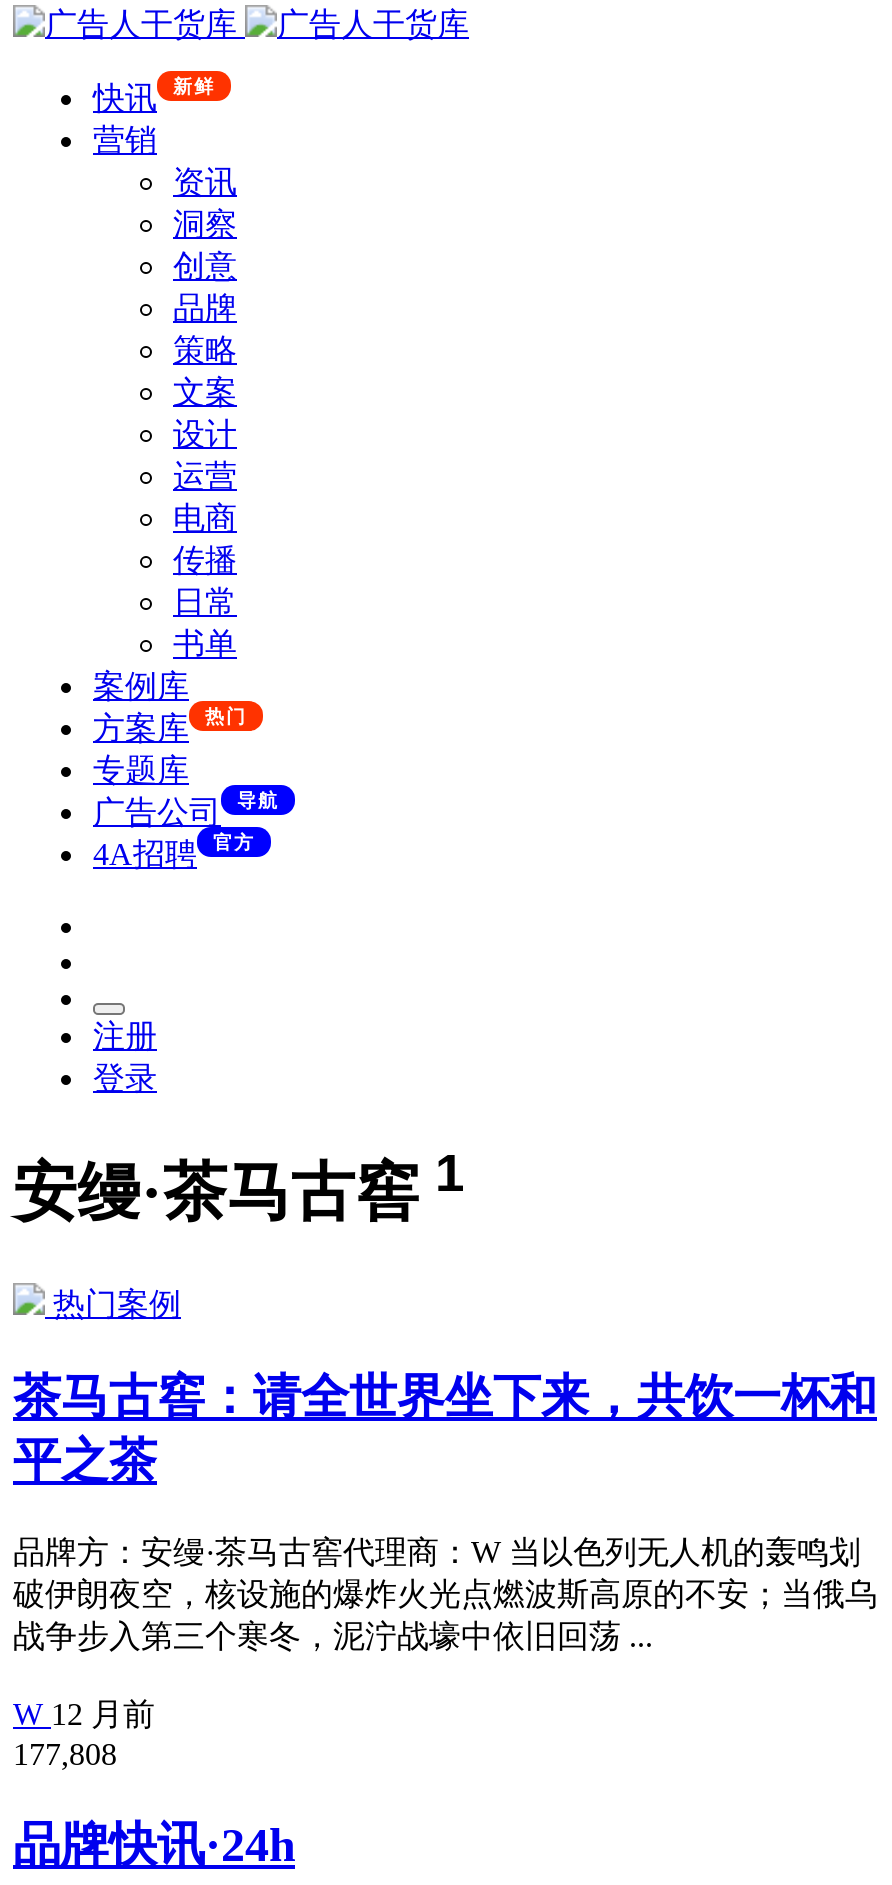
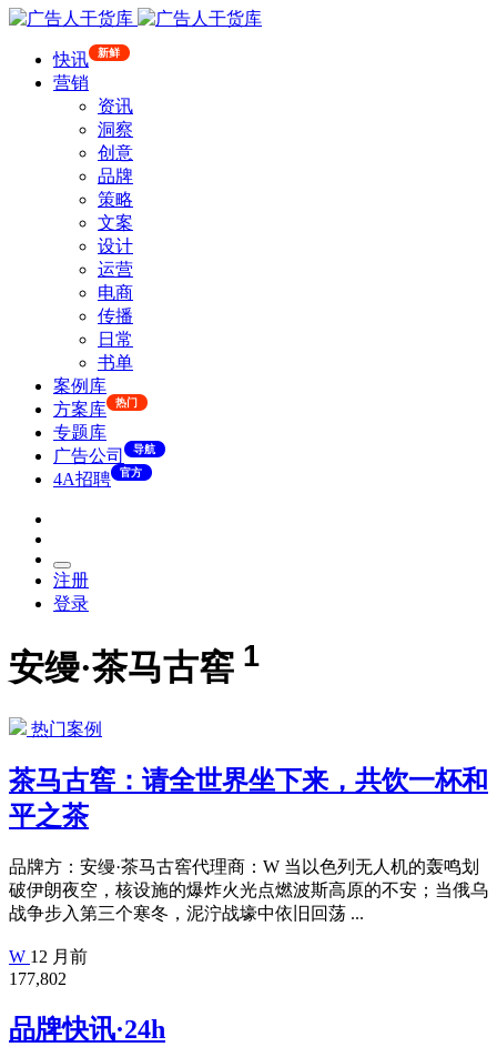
- 177,808
+ 177,802
